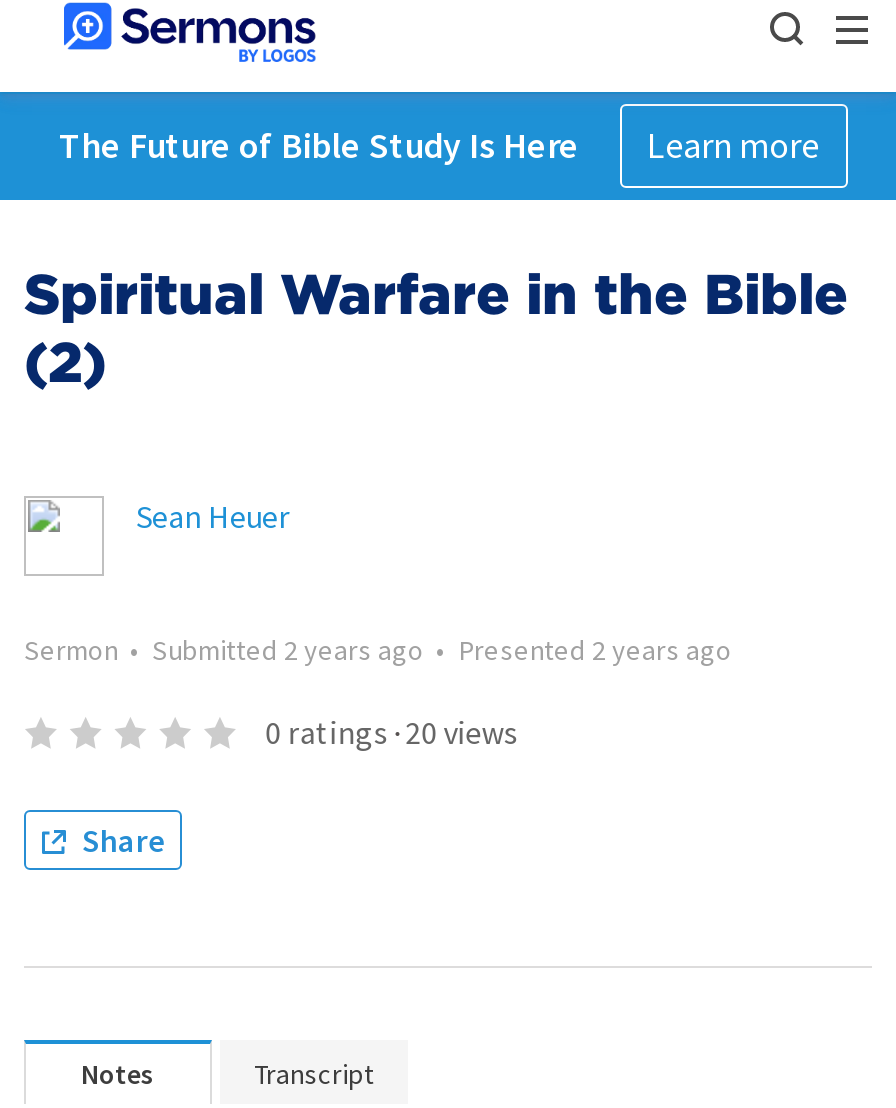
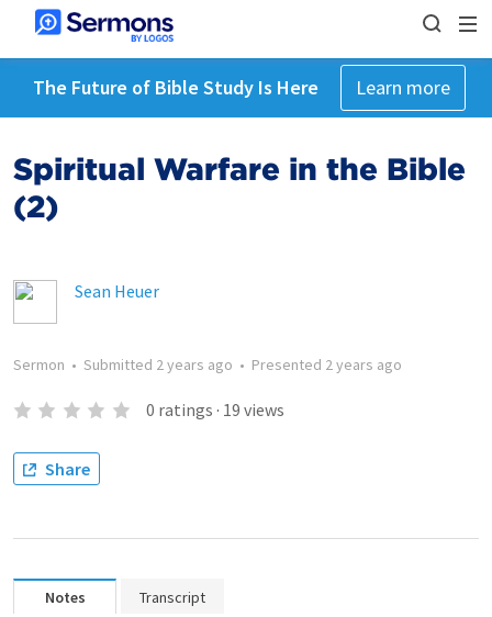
- 0 ratings · 20 views
+ 0 ratings · 19 views
